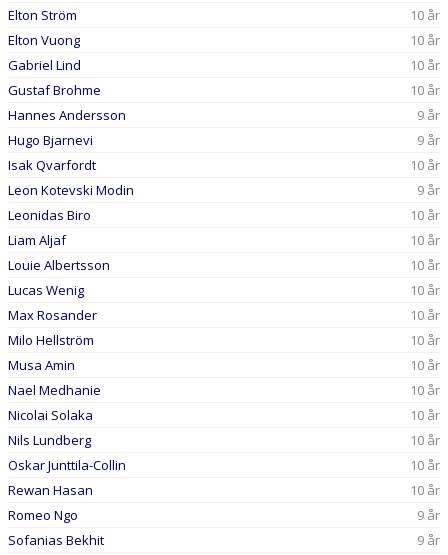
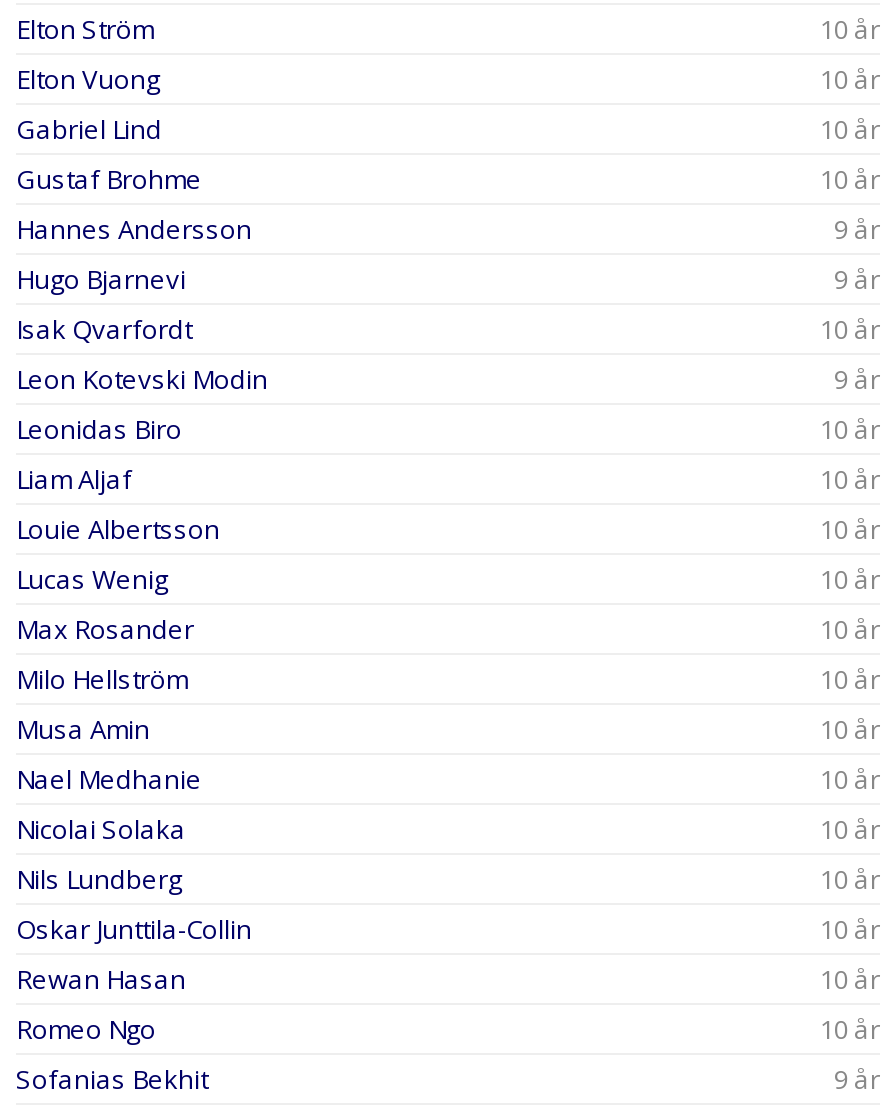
- 9 år
+ 10 år
